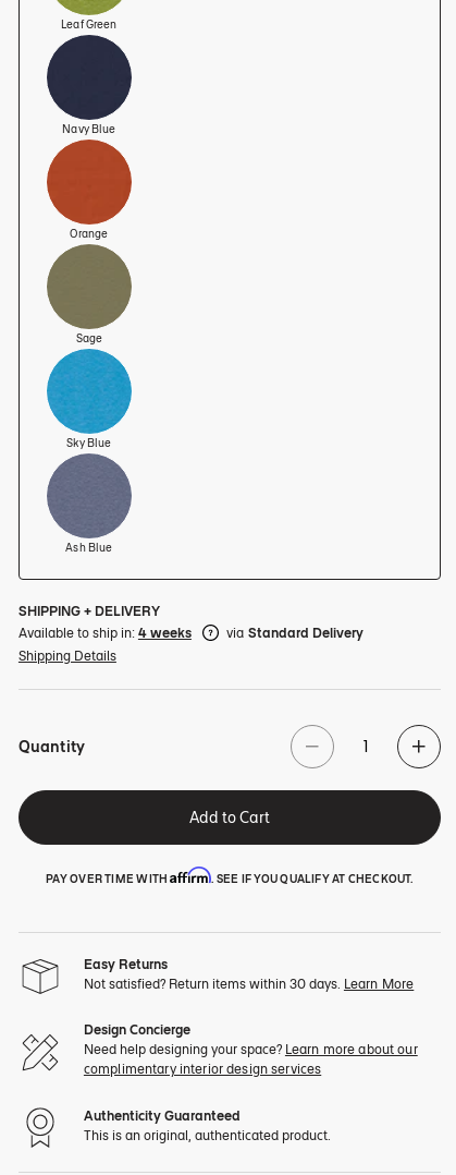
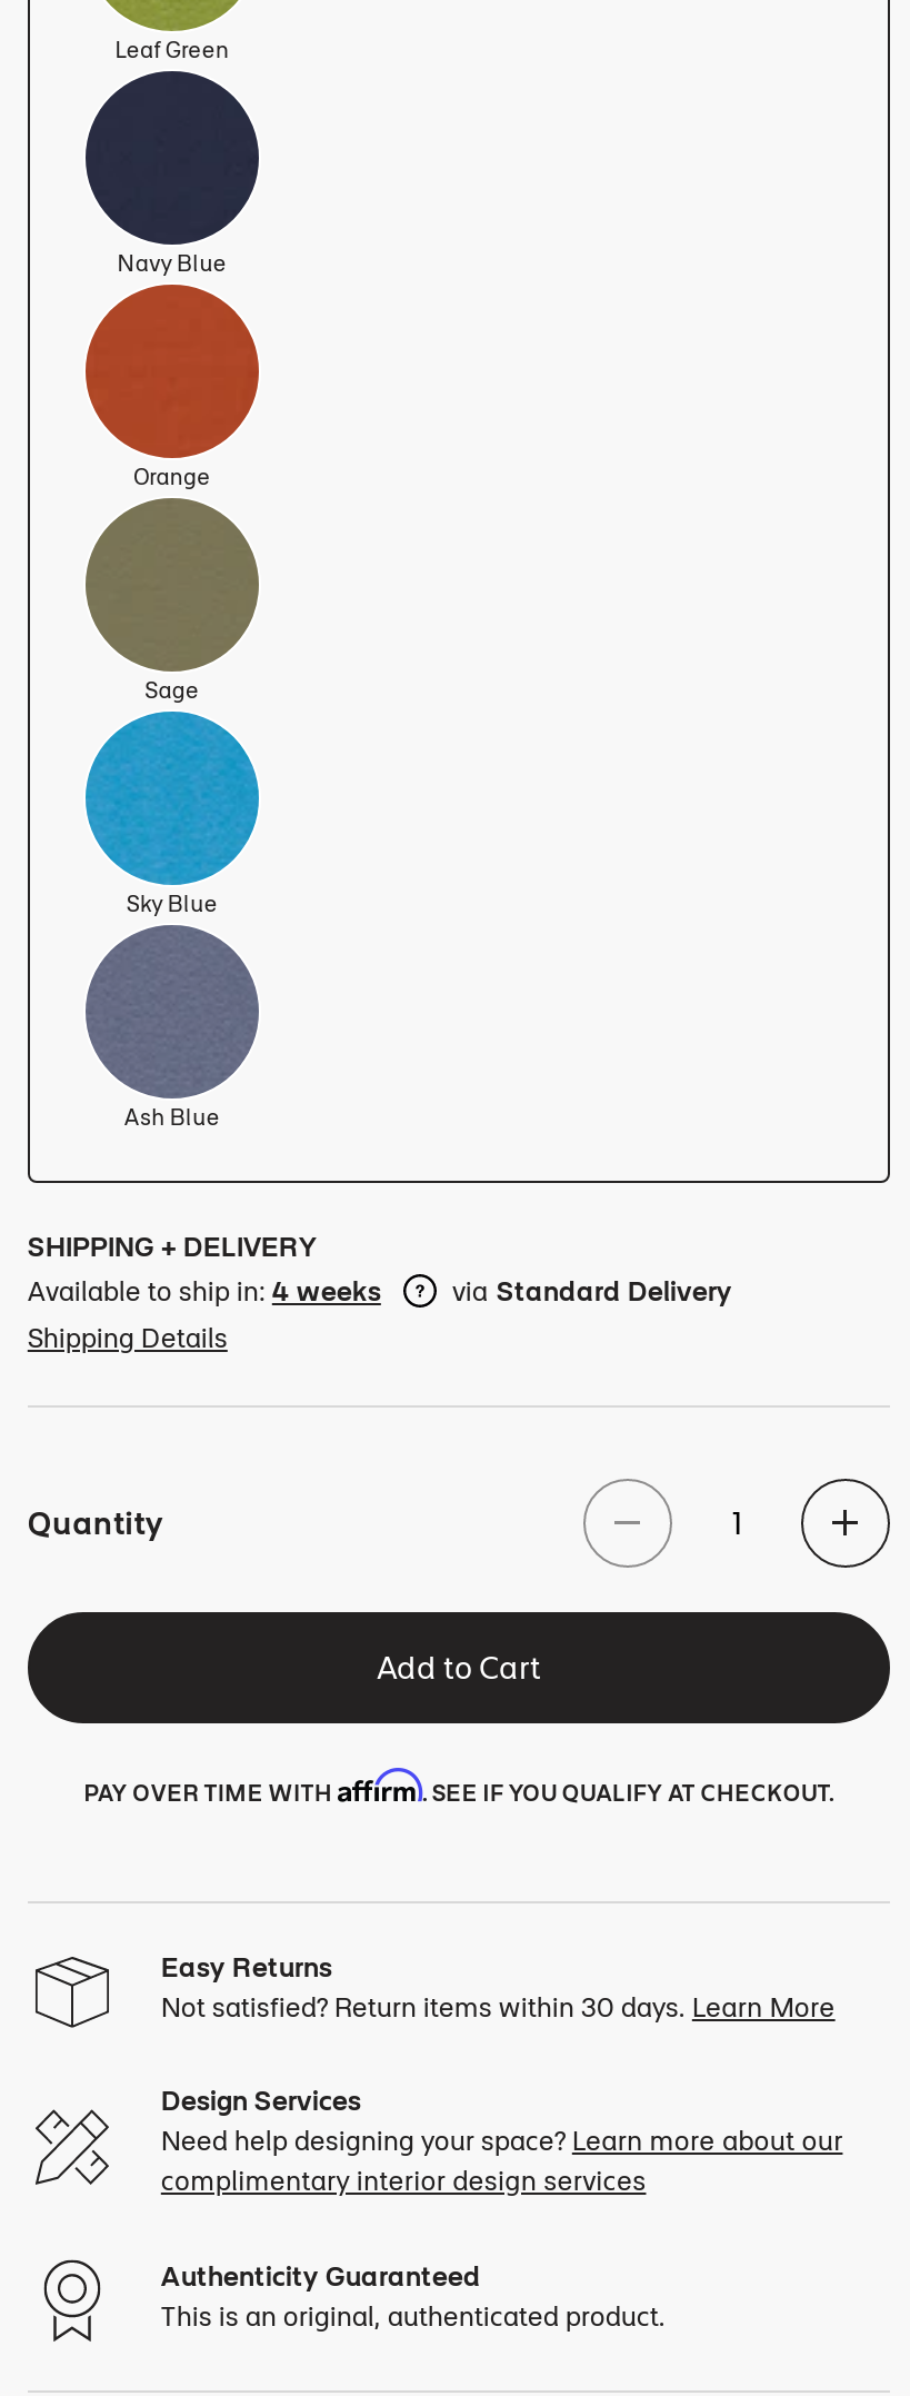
- Design Concierge
+ Design Services
